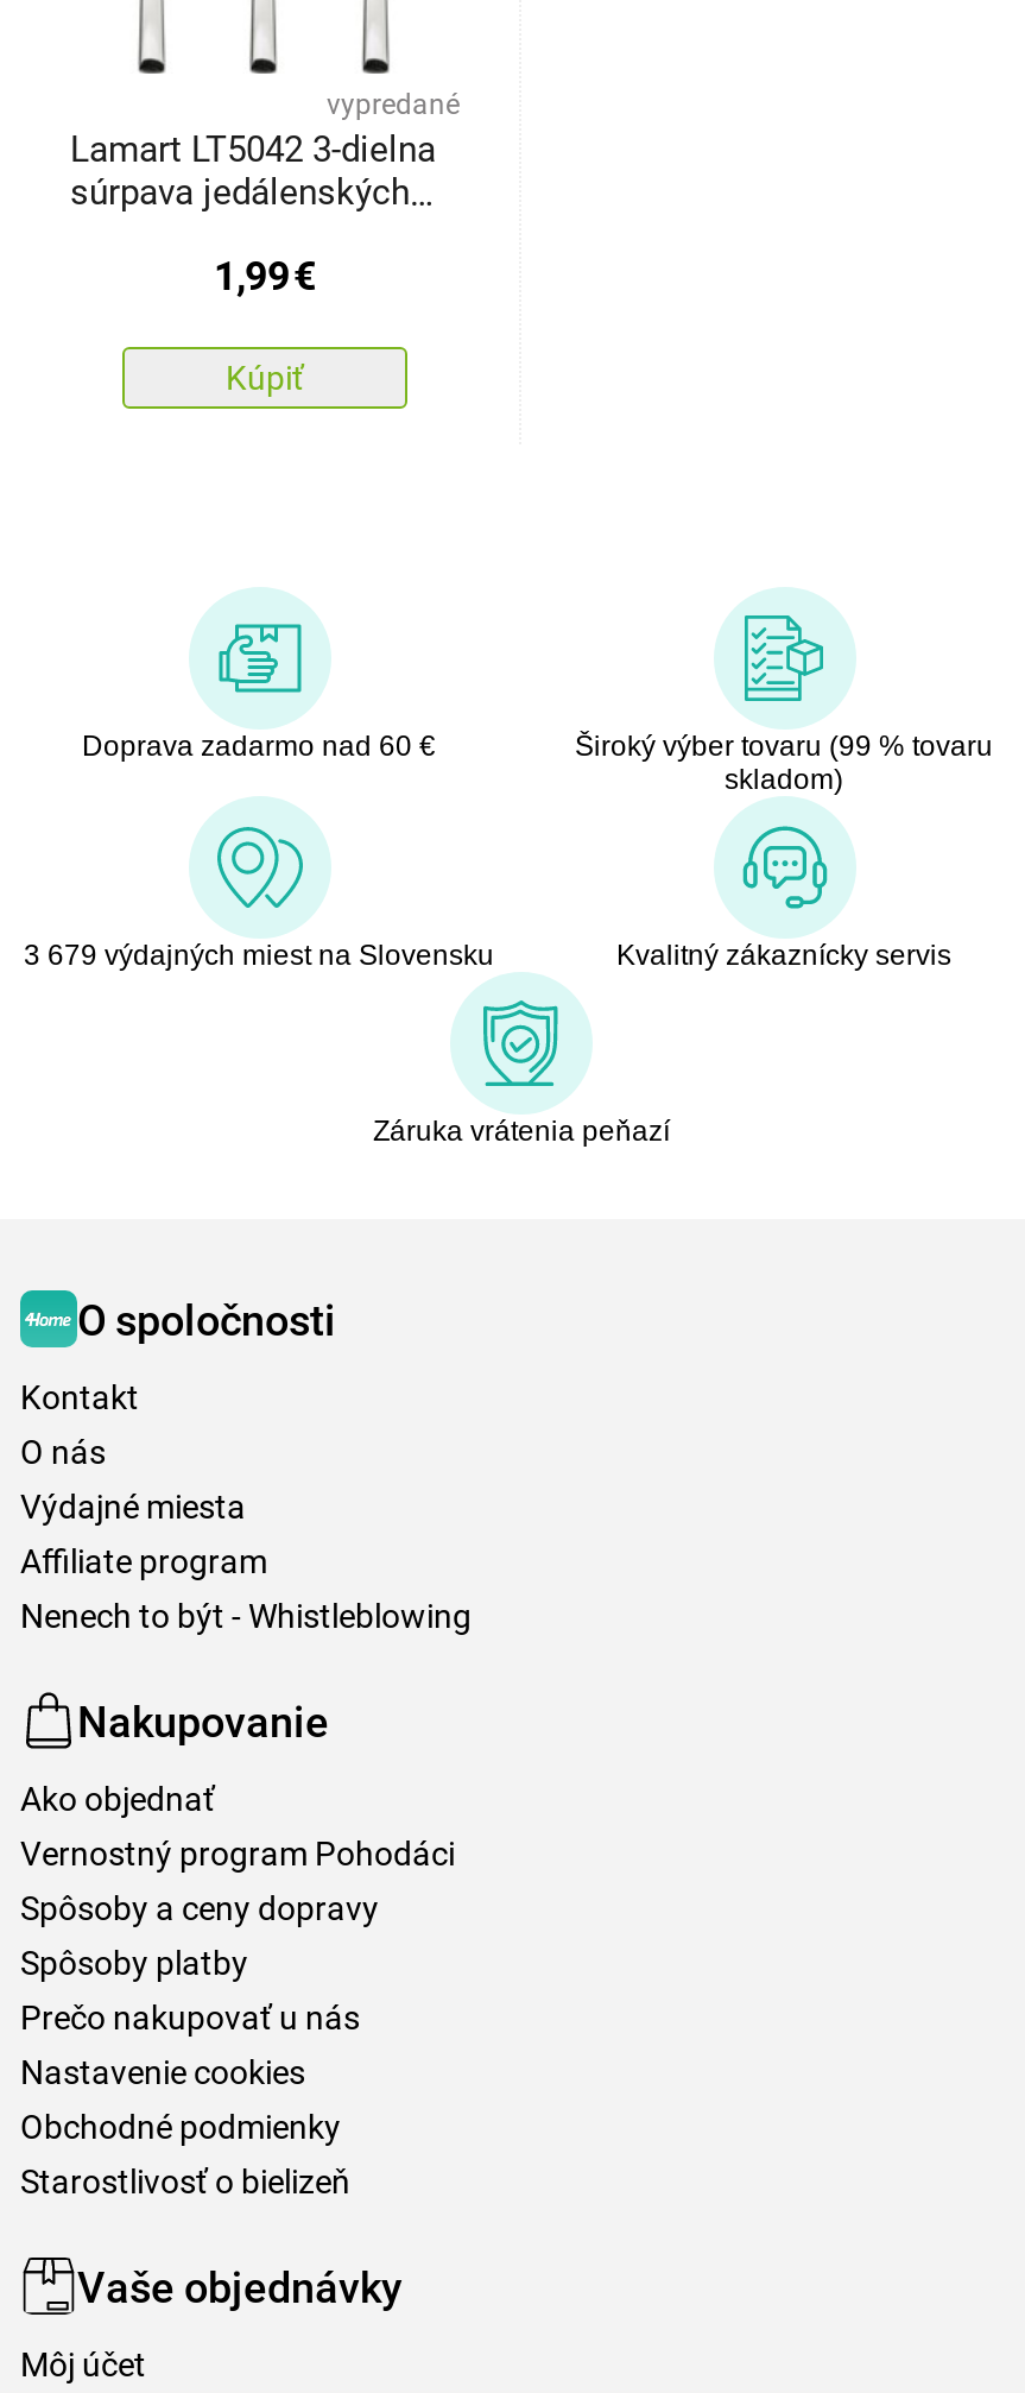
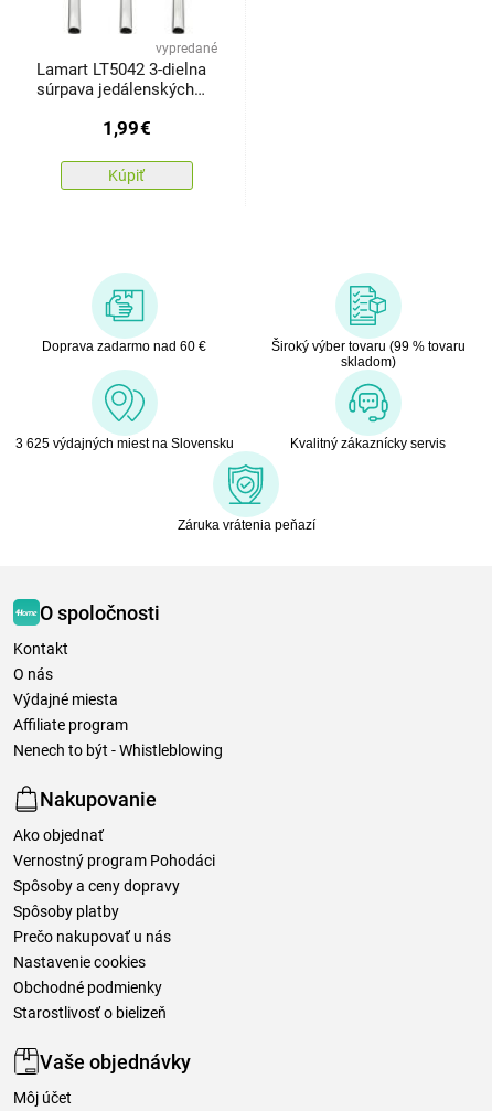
- 3 679 výdajných miest na Slovensku
+ 3 625 výdajných miest na Slovensku
